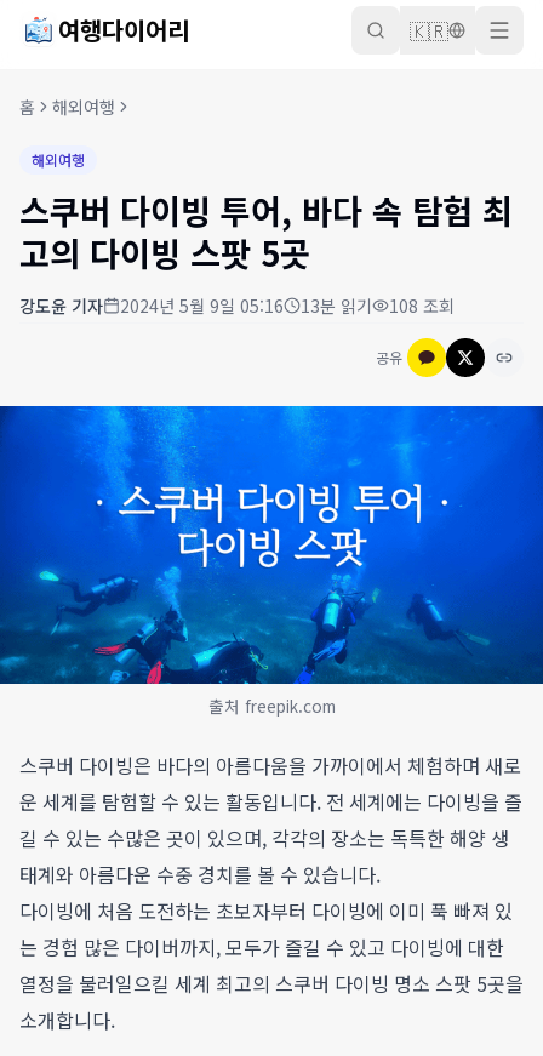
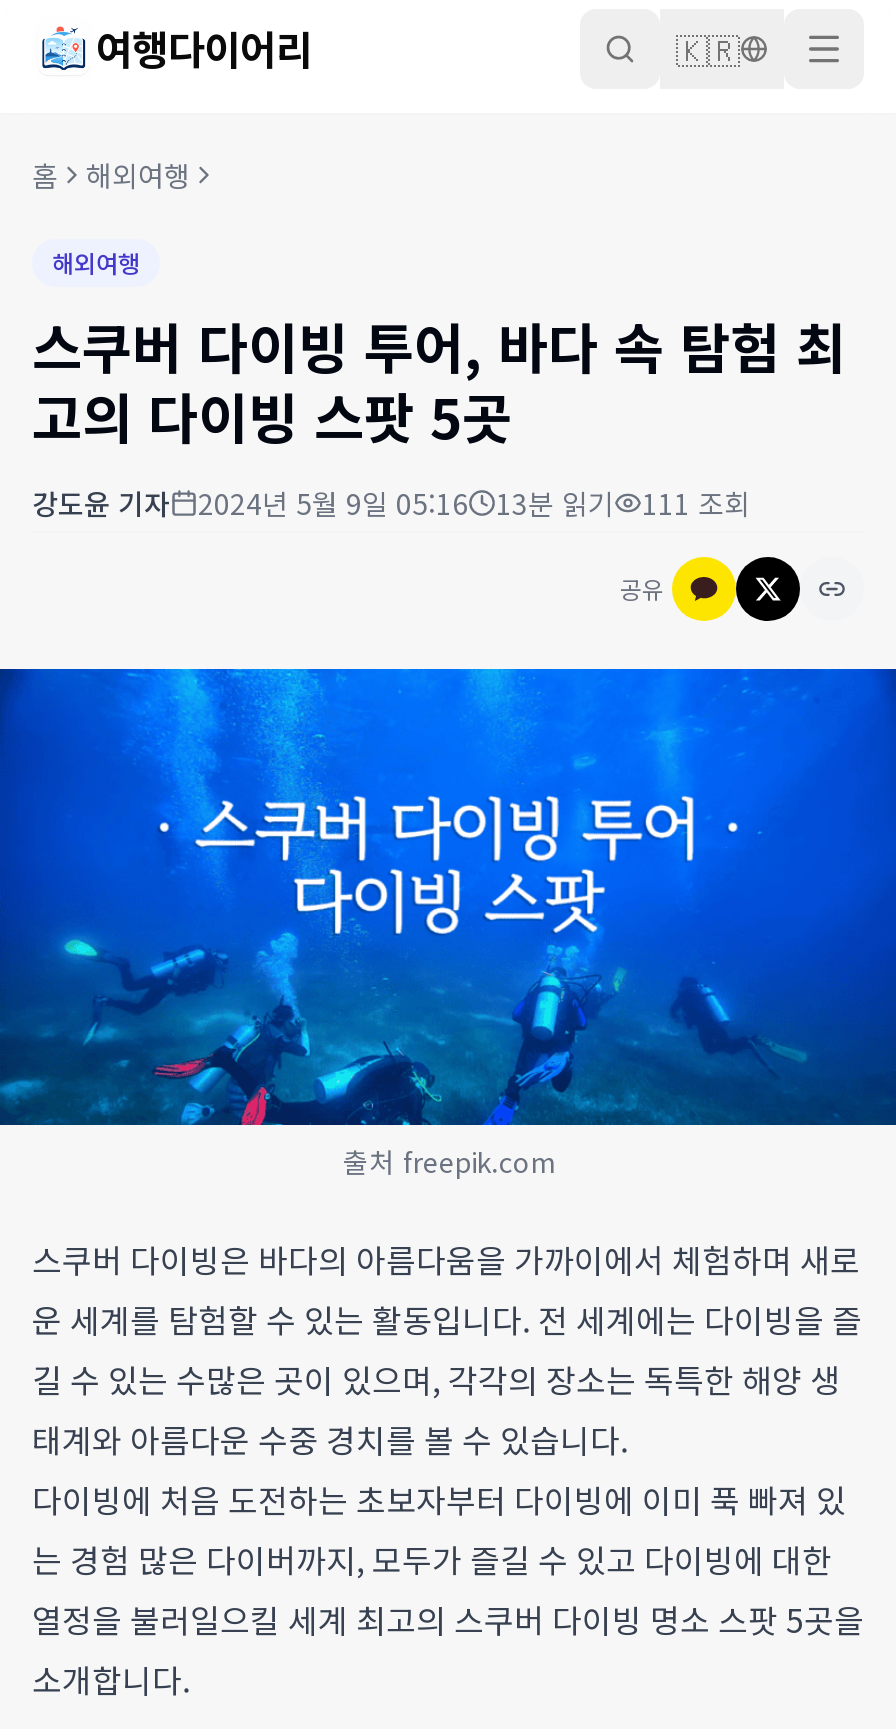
- 108 조회
+ 111 조회
